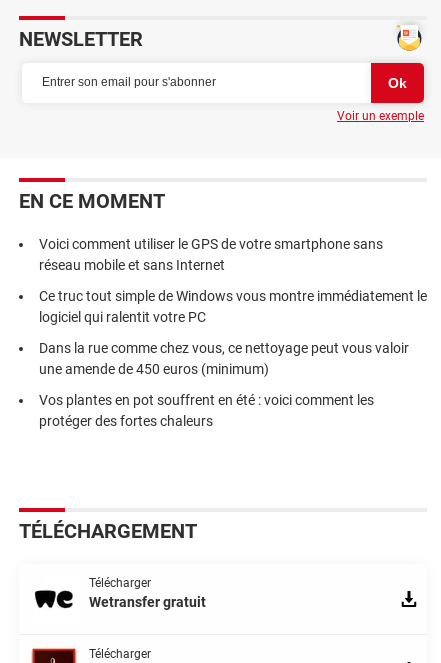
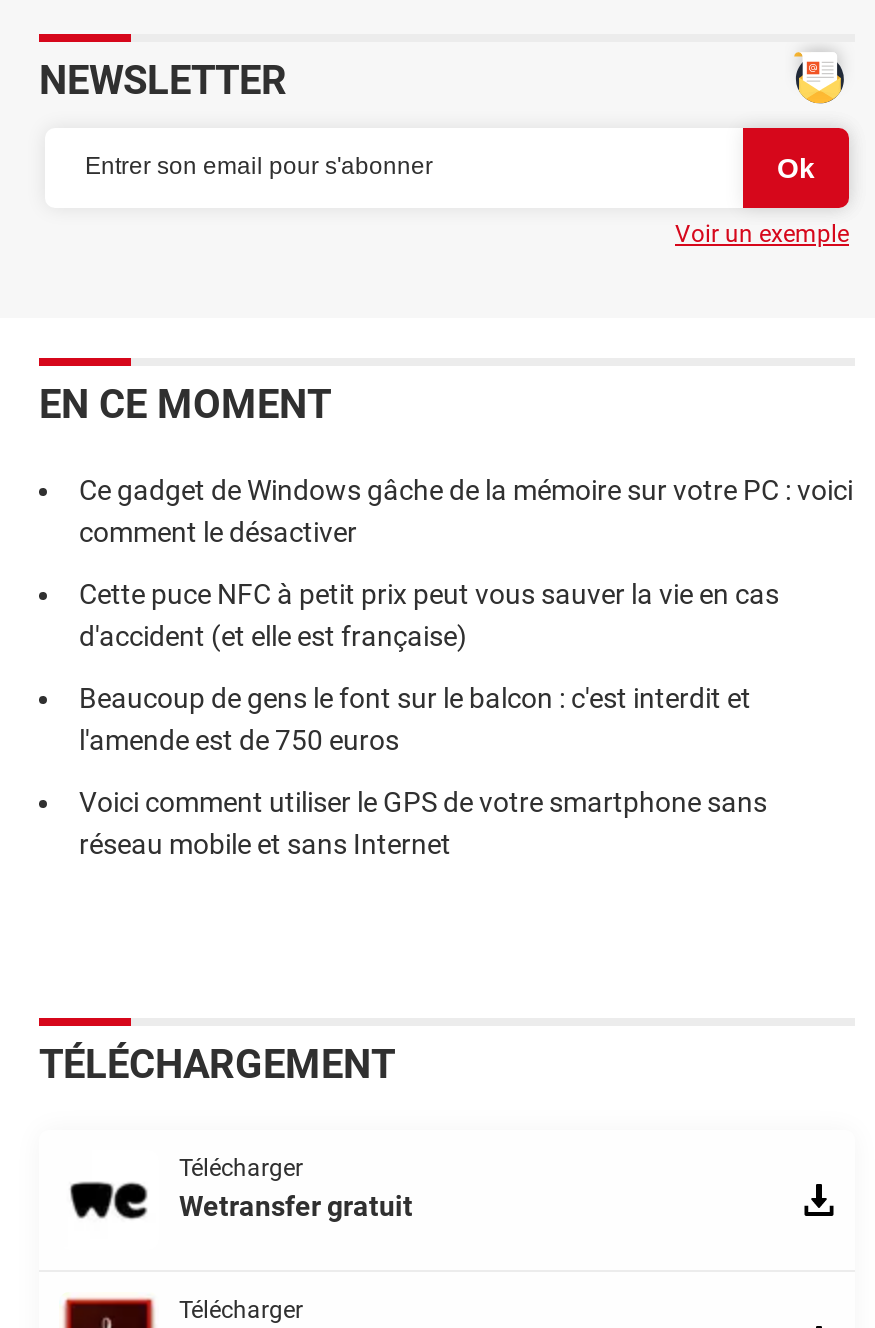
+ Ce gadget de Windows gâche de la mémoire sur votre PC : voici
+ comment le désactiver
+ Cette puce NFC à petit prix peut vous sauver la vie en cas
+ d'accident (et elle est française)
+ Beaucoup de gens le font sur le balcon : c'est interdit et
+ l'amende est de 750 euros

moved down: Voici comment utiliser le GPS de votre smartphone sans | réseau mobile et sans Internet

- Ce truc tout simple de Windows vous montre immédiatement le
- logiciel qui ralentit votre PC
- Dans la rue comme chez vous, ce nettoyage peut vous valoir
- une amende de 450 euros (minimum)
- Vos plantes en pot souffrent en été : voici comment les
- protéger des fortes chaleurs
